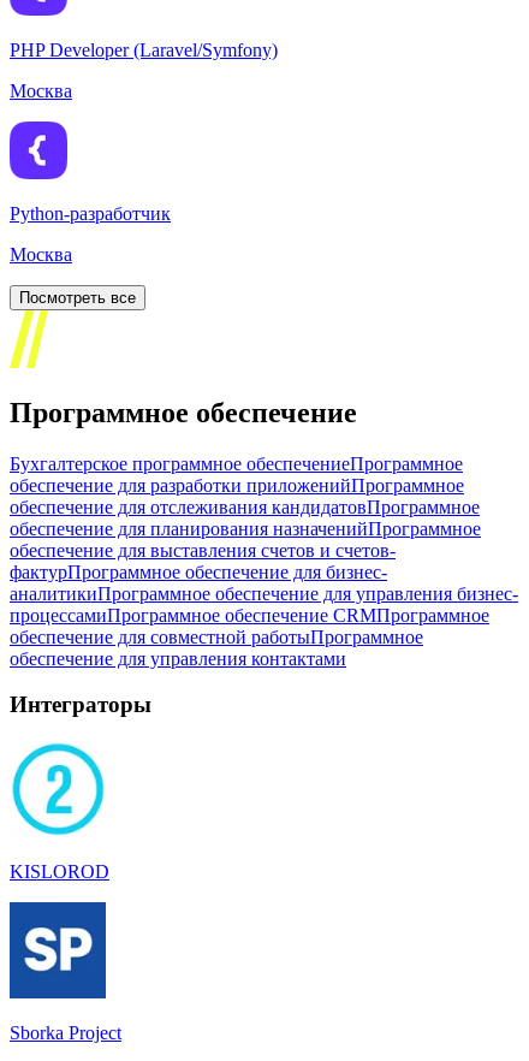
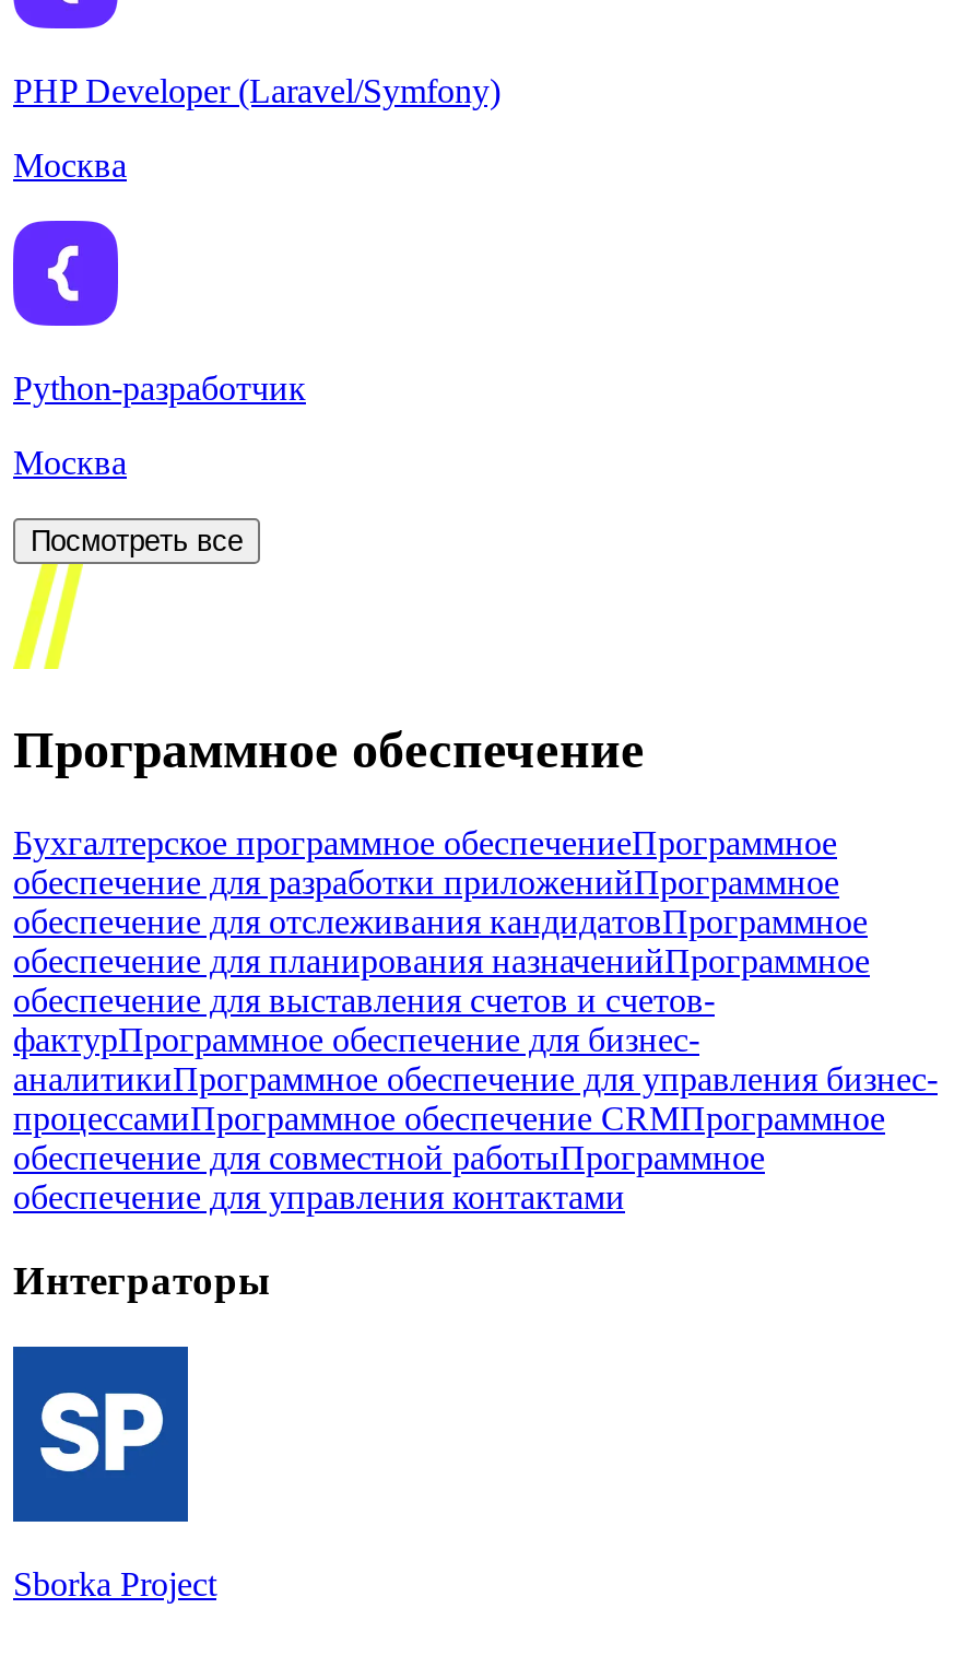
- [image]
- KISLOROD
